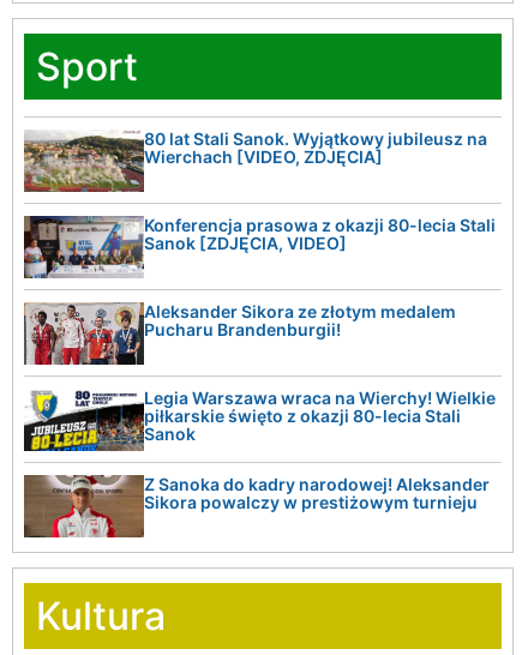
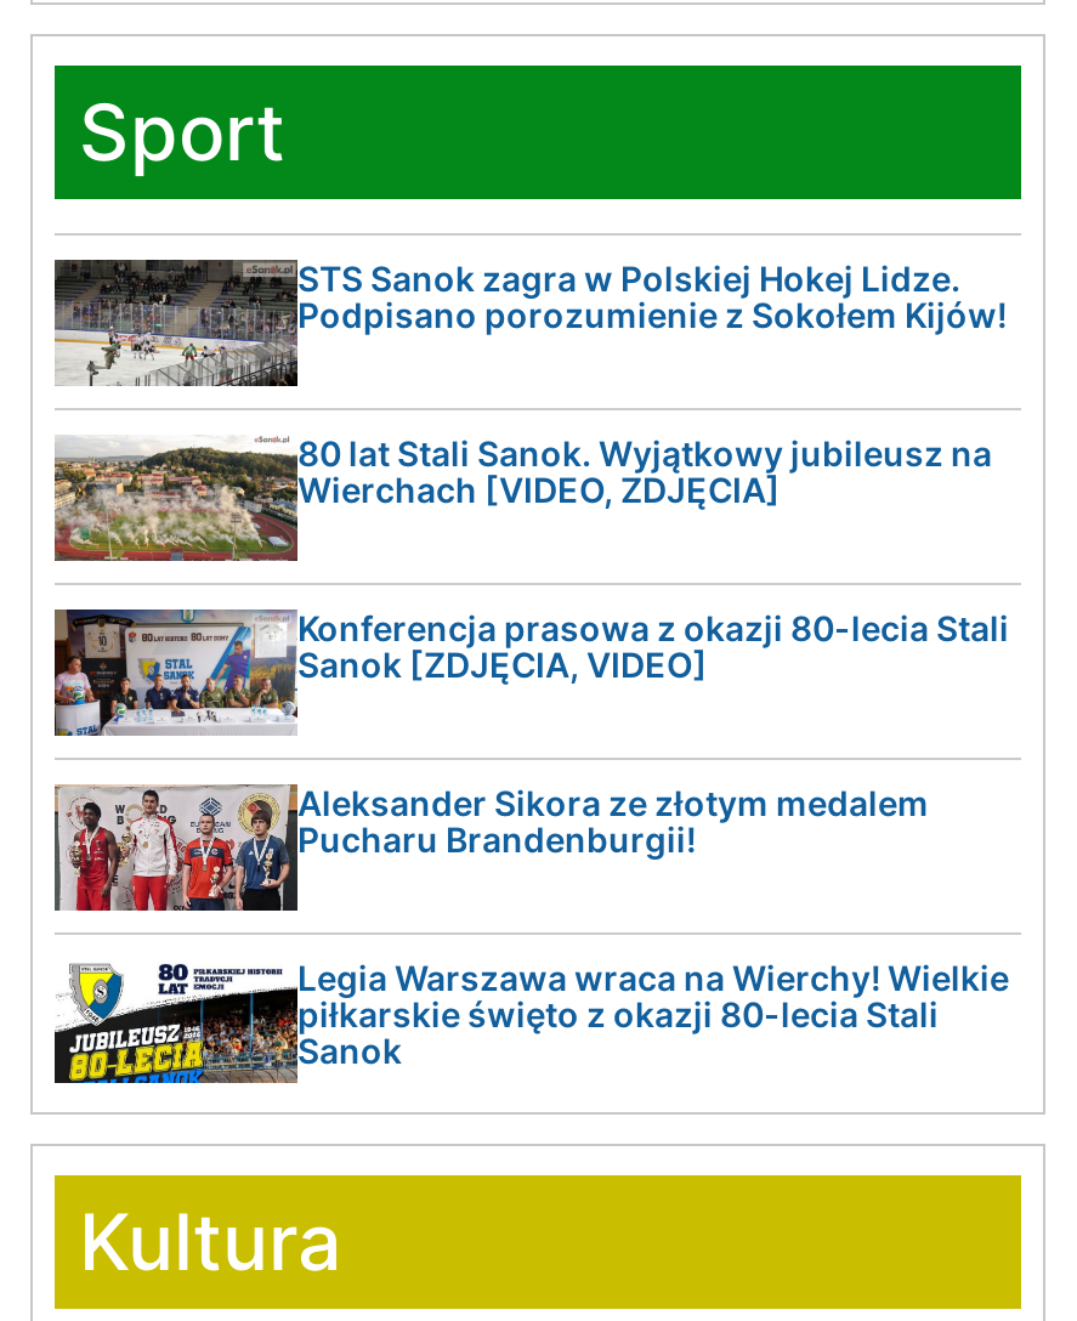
+ [image]
+ STS Sanok zagra w Polskiej Hokej Lidze.
+ Podpisano porozumienie z Sokołem Kijów!

moved down: [image] | 80 lat Stali Sanok. Wyjątkowy jubileusz na | Wierchach [VIDEO, ZDJĘCIA] | ... | piłkarskie święto z okazji 80-lecia Stali | Sanok

- [image]
- Z Sanoka do kadry narodowej! Aleksander
- Sikora powalczy w prestiżowym turnieju
